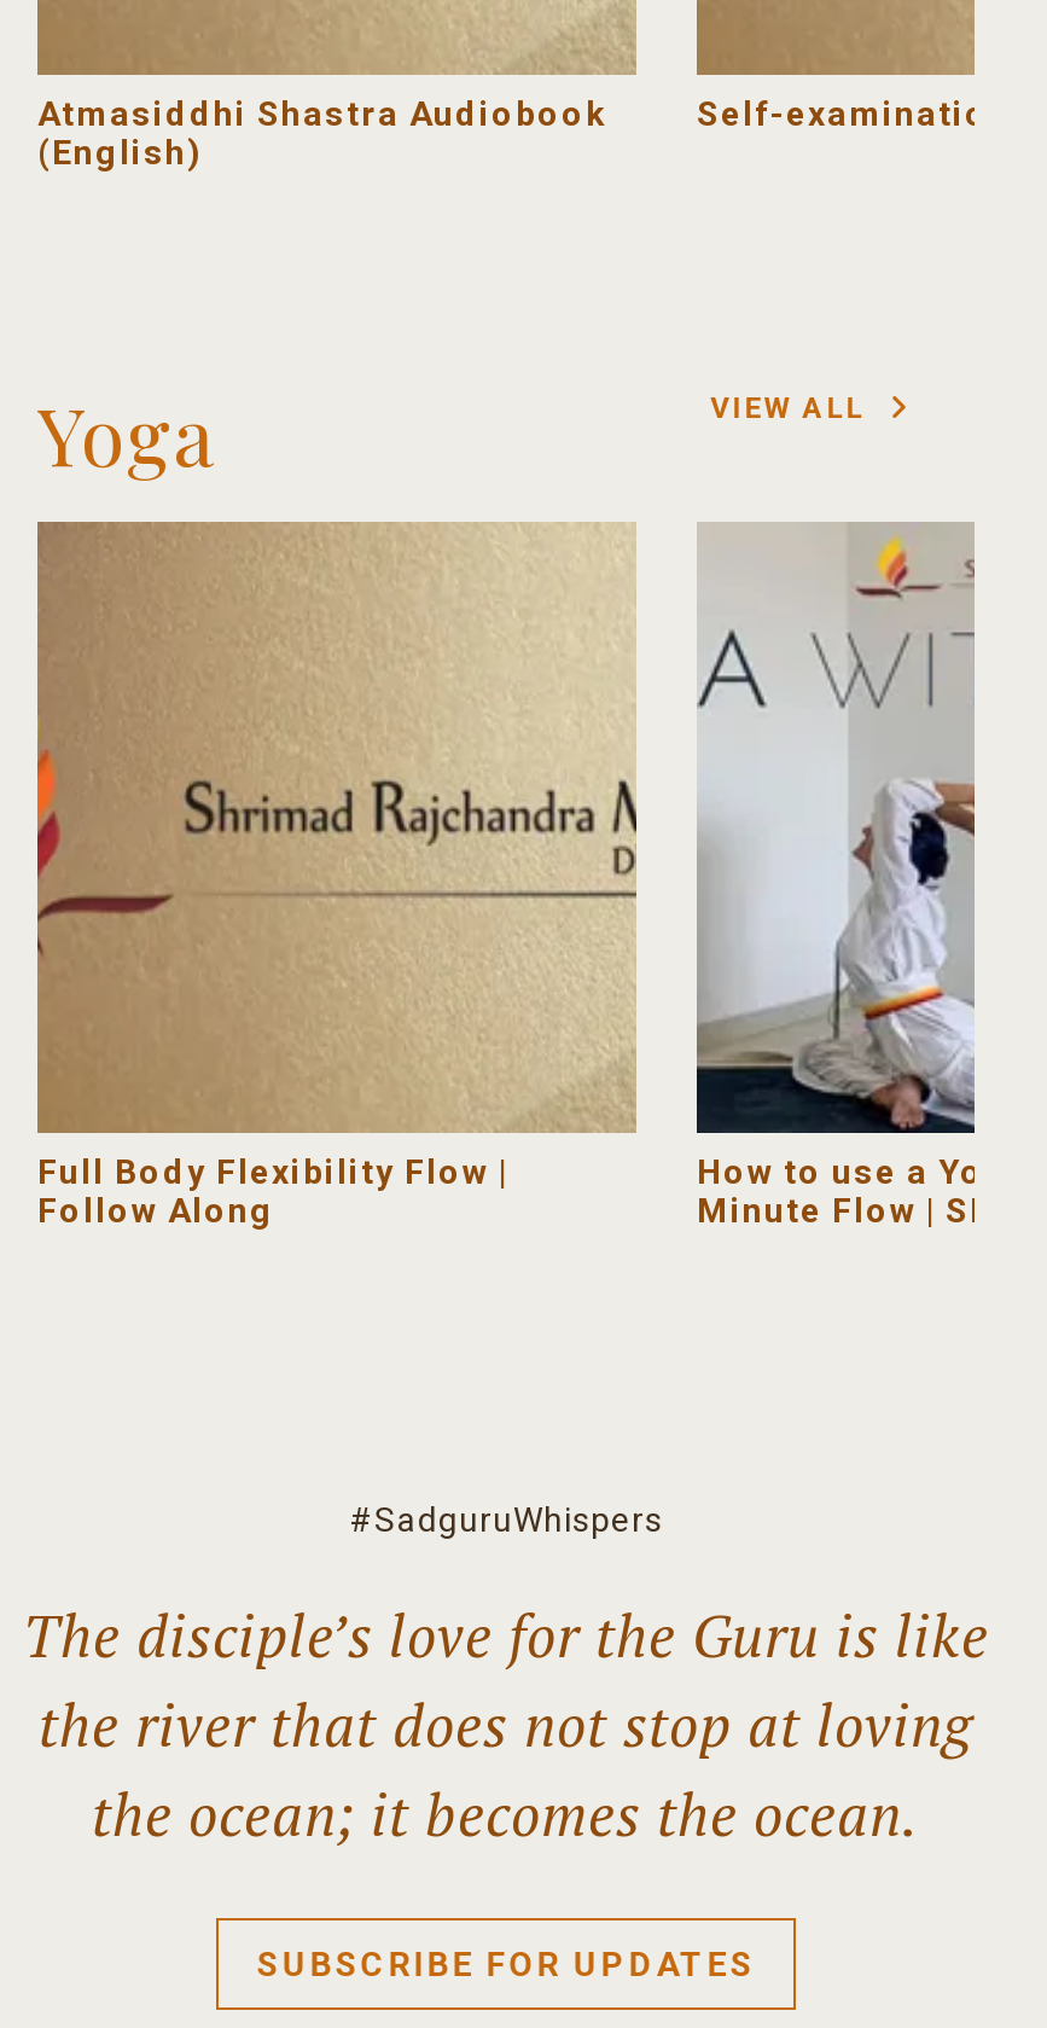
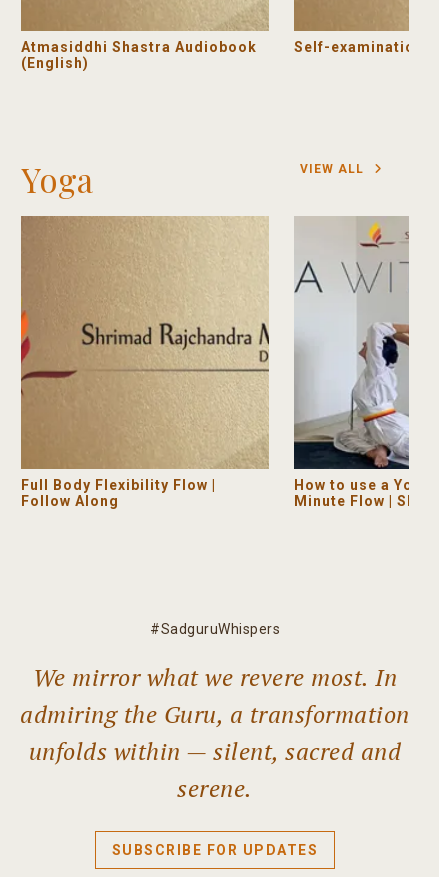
- The disciple’s love for the Guru is like
- the river that does not stop at loving
- the ocean; it becomes the ocean.
+ We mirror what we revere most. In
+ admiring the Guru, a transformation
+ unfolds within — silent, sacred and
+ serene.
